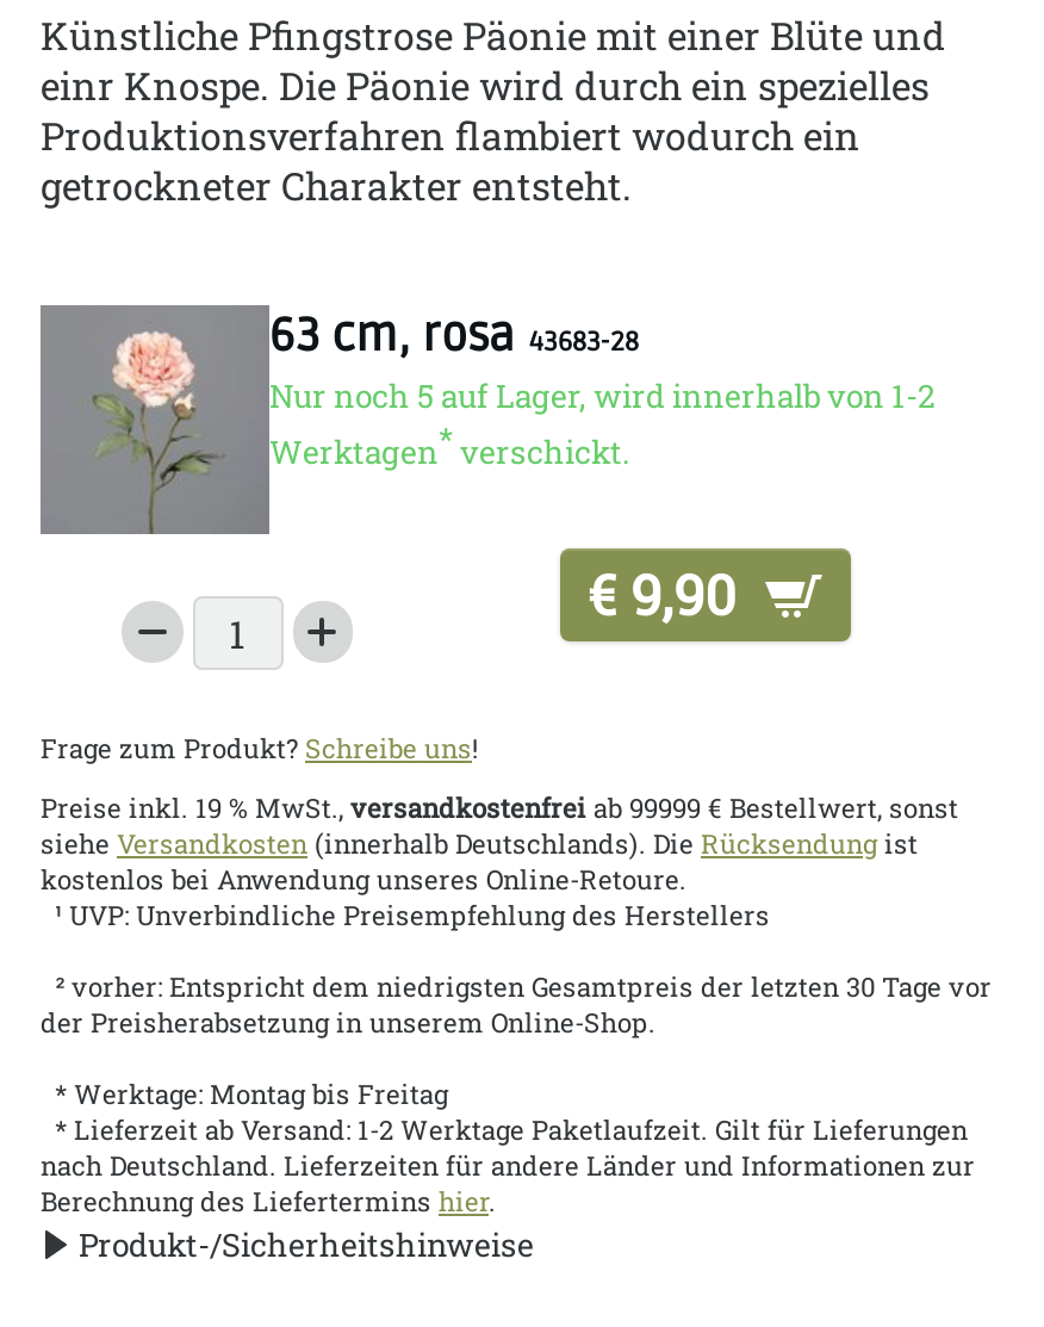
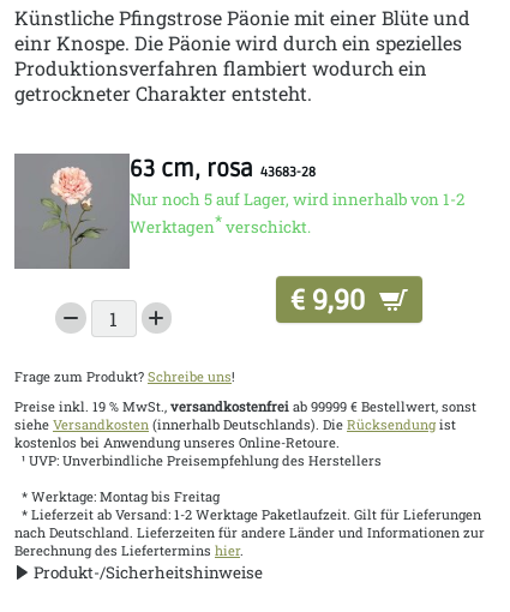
- ² vorher: Entspricht dem niedrigsten Gesamtpreis der letzten 30 Tage vor
- der Preisherabsetzung in unserem Online-Shop.
